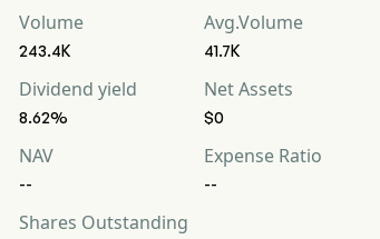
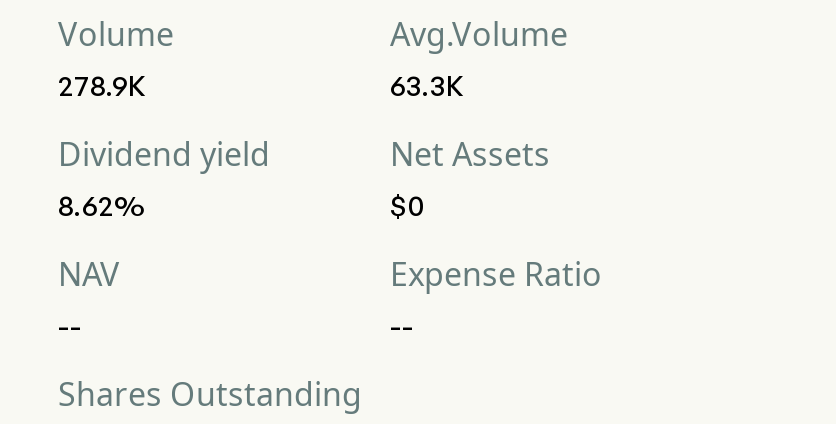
- 243.4K
+ 278.9K

- 41.7K
+ 63.3K
